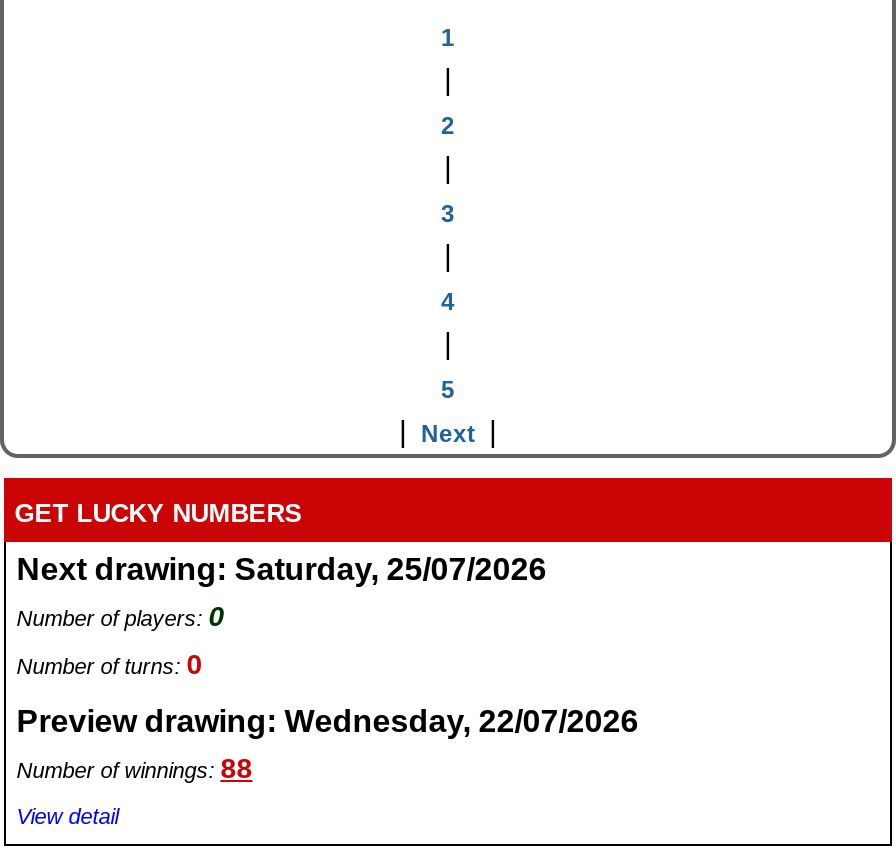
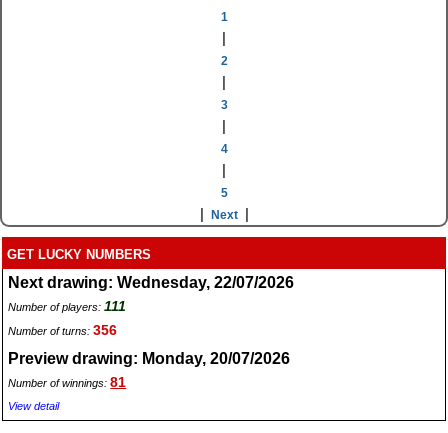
- Next drawing: Saturday, 25/07/2026
+ Next drawing: Wednesday, 22/07/2026

- Number of players: 0
+ Number of players: 111

- Number of turns: 0
+ Number of turns: 356

- Preview drawing: Wednesday, 22/07/2026
+ Preview drawing: Monday, 20/07/2026

- Number of winnings: 88
+ Number of winnings: 81
